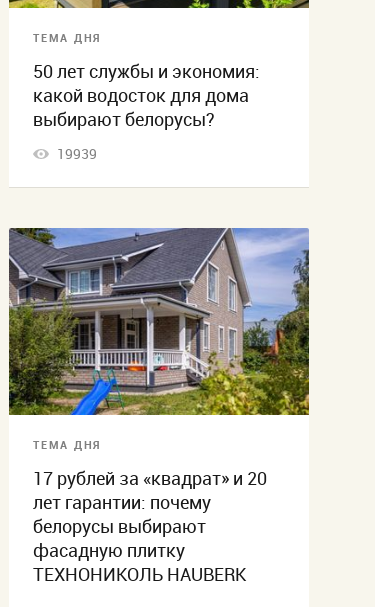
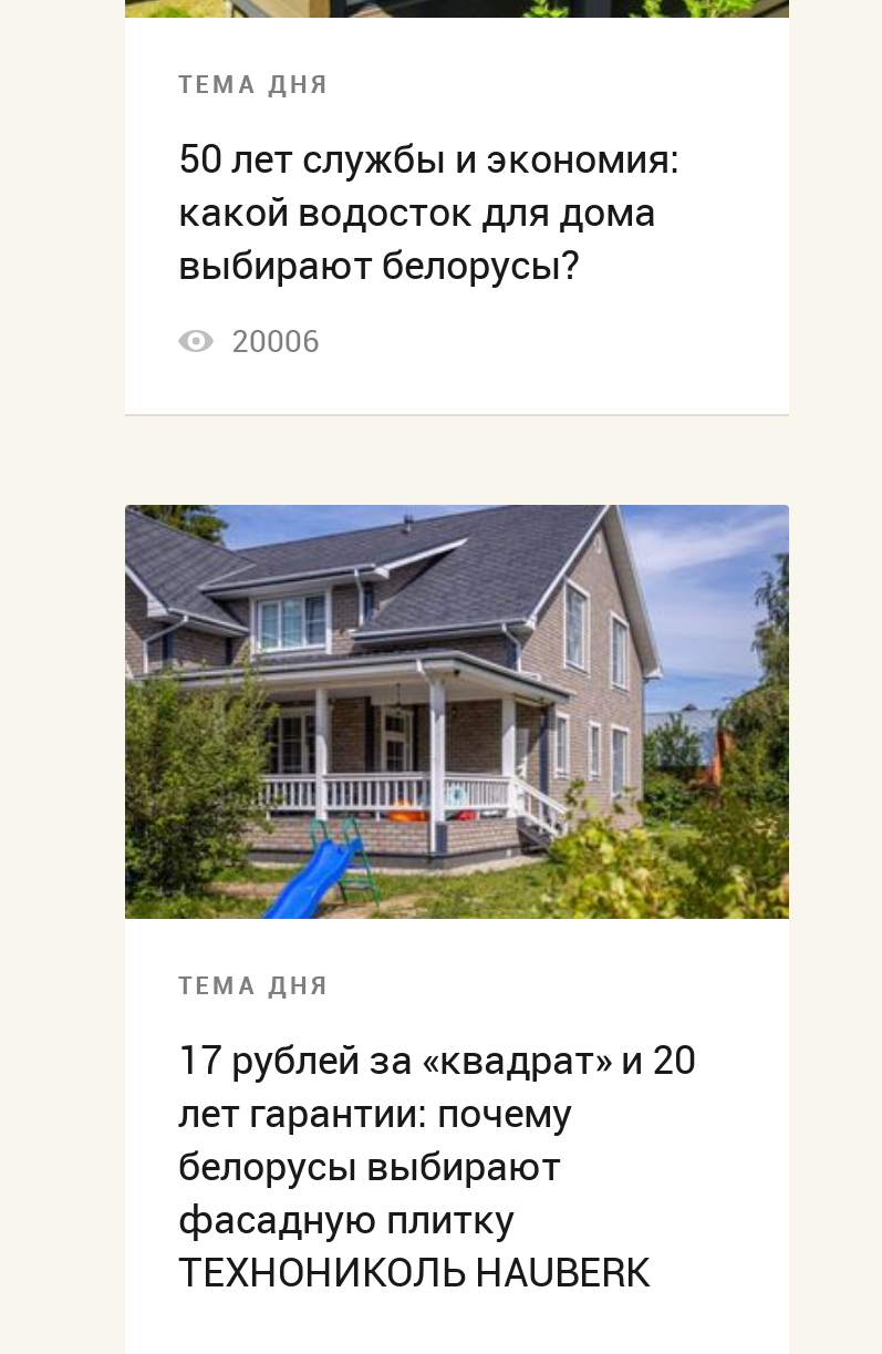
- 19939
+ 20006
